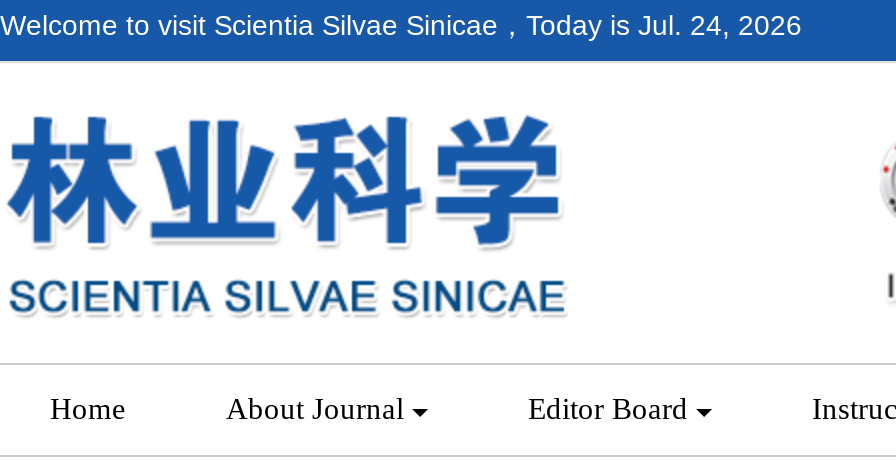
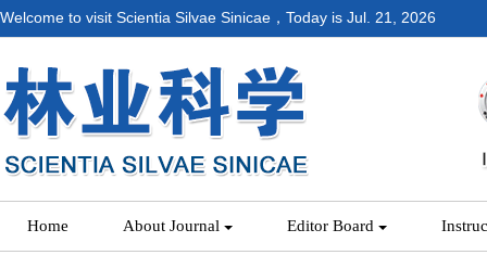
- Welcome to visit Scientia Silvae Sinicae，Today is Jul. 24, 2026
+ Welcome to visit Scientia Silvae Sinicae，Today is Jul. 21, 2026
